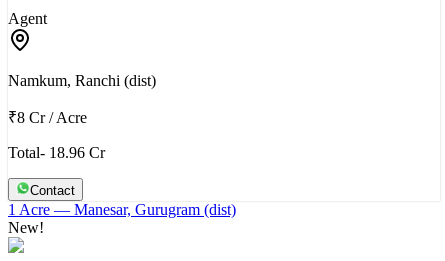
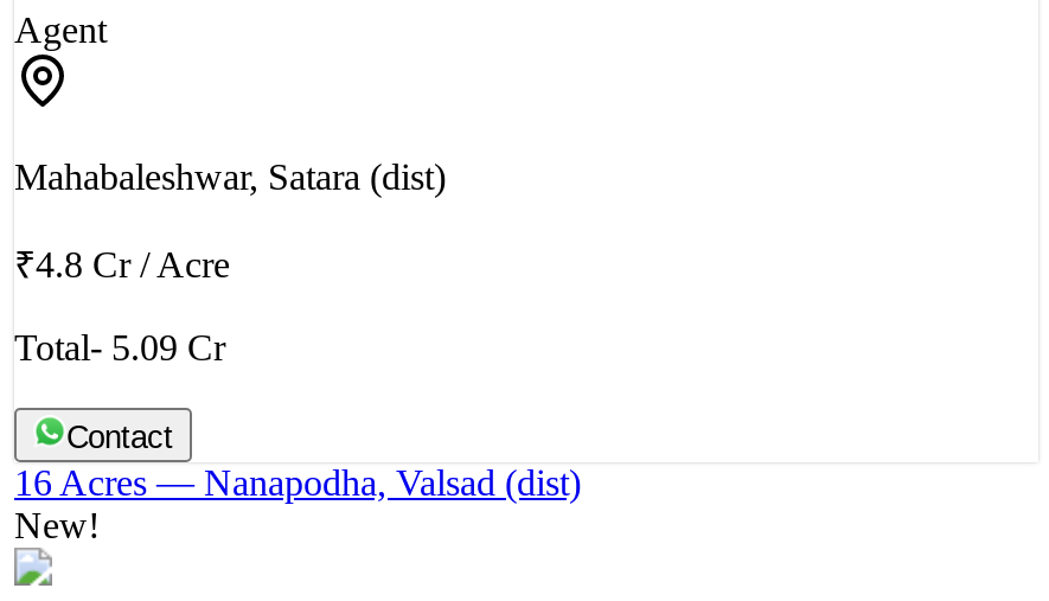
- Namkum, Ranchi (dist)
+ Mahabaleshwar, Satara (dist)

- ₹8 Cr / Acre
+ ₹4.8 Cr / Acre

- Total- 18.96 Cr
+ Total- 5.09 Cr

- 1 Acre— Manesar, Gurugram (dist)
+ 16 Acres— Nanapodha, Valsad (dist)
